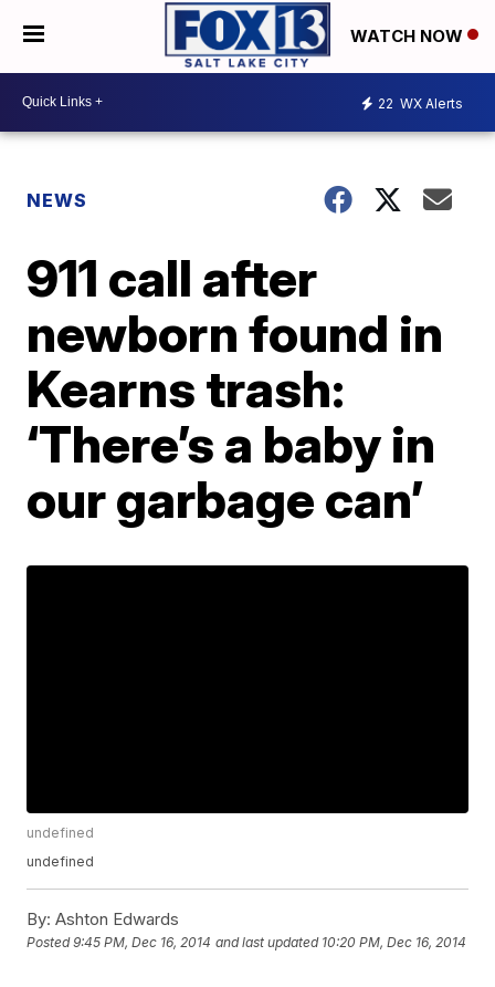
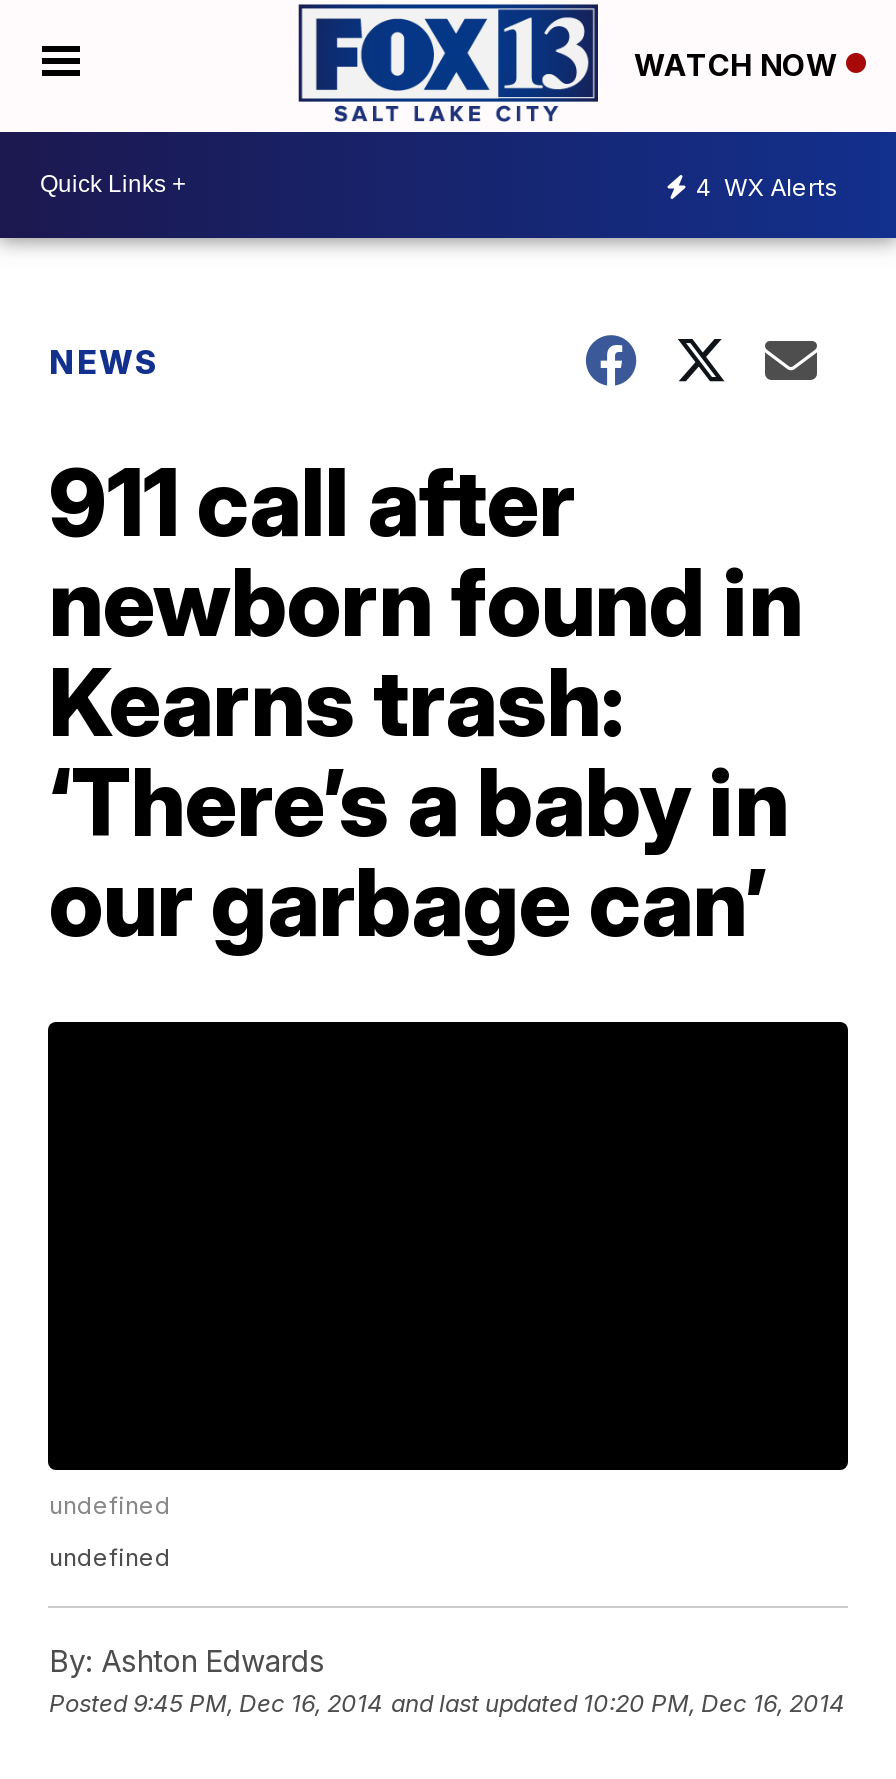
- 22 WX Alerts
+ 4 WX Alerts
